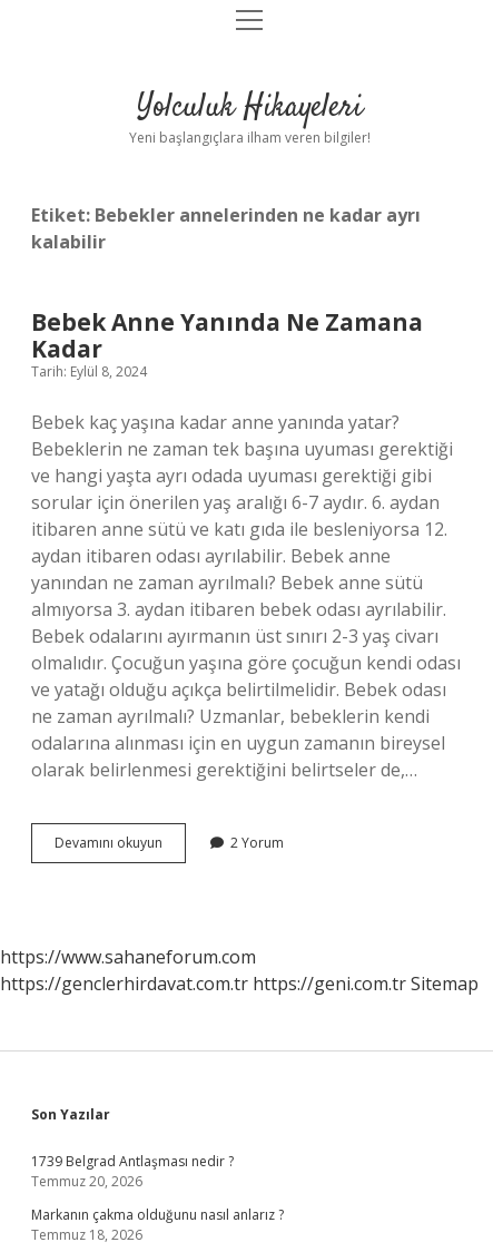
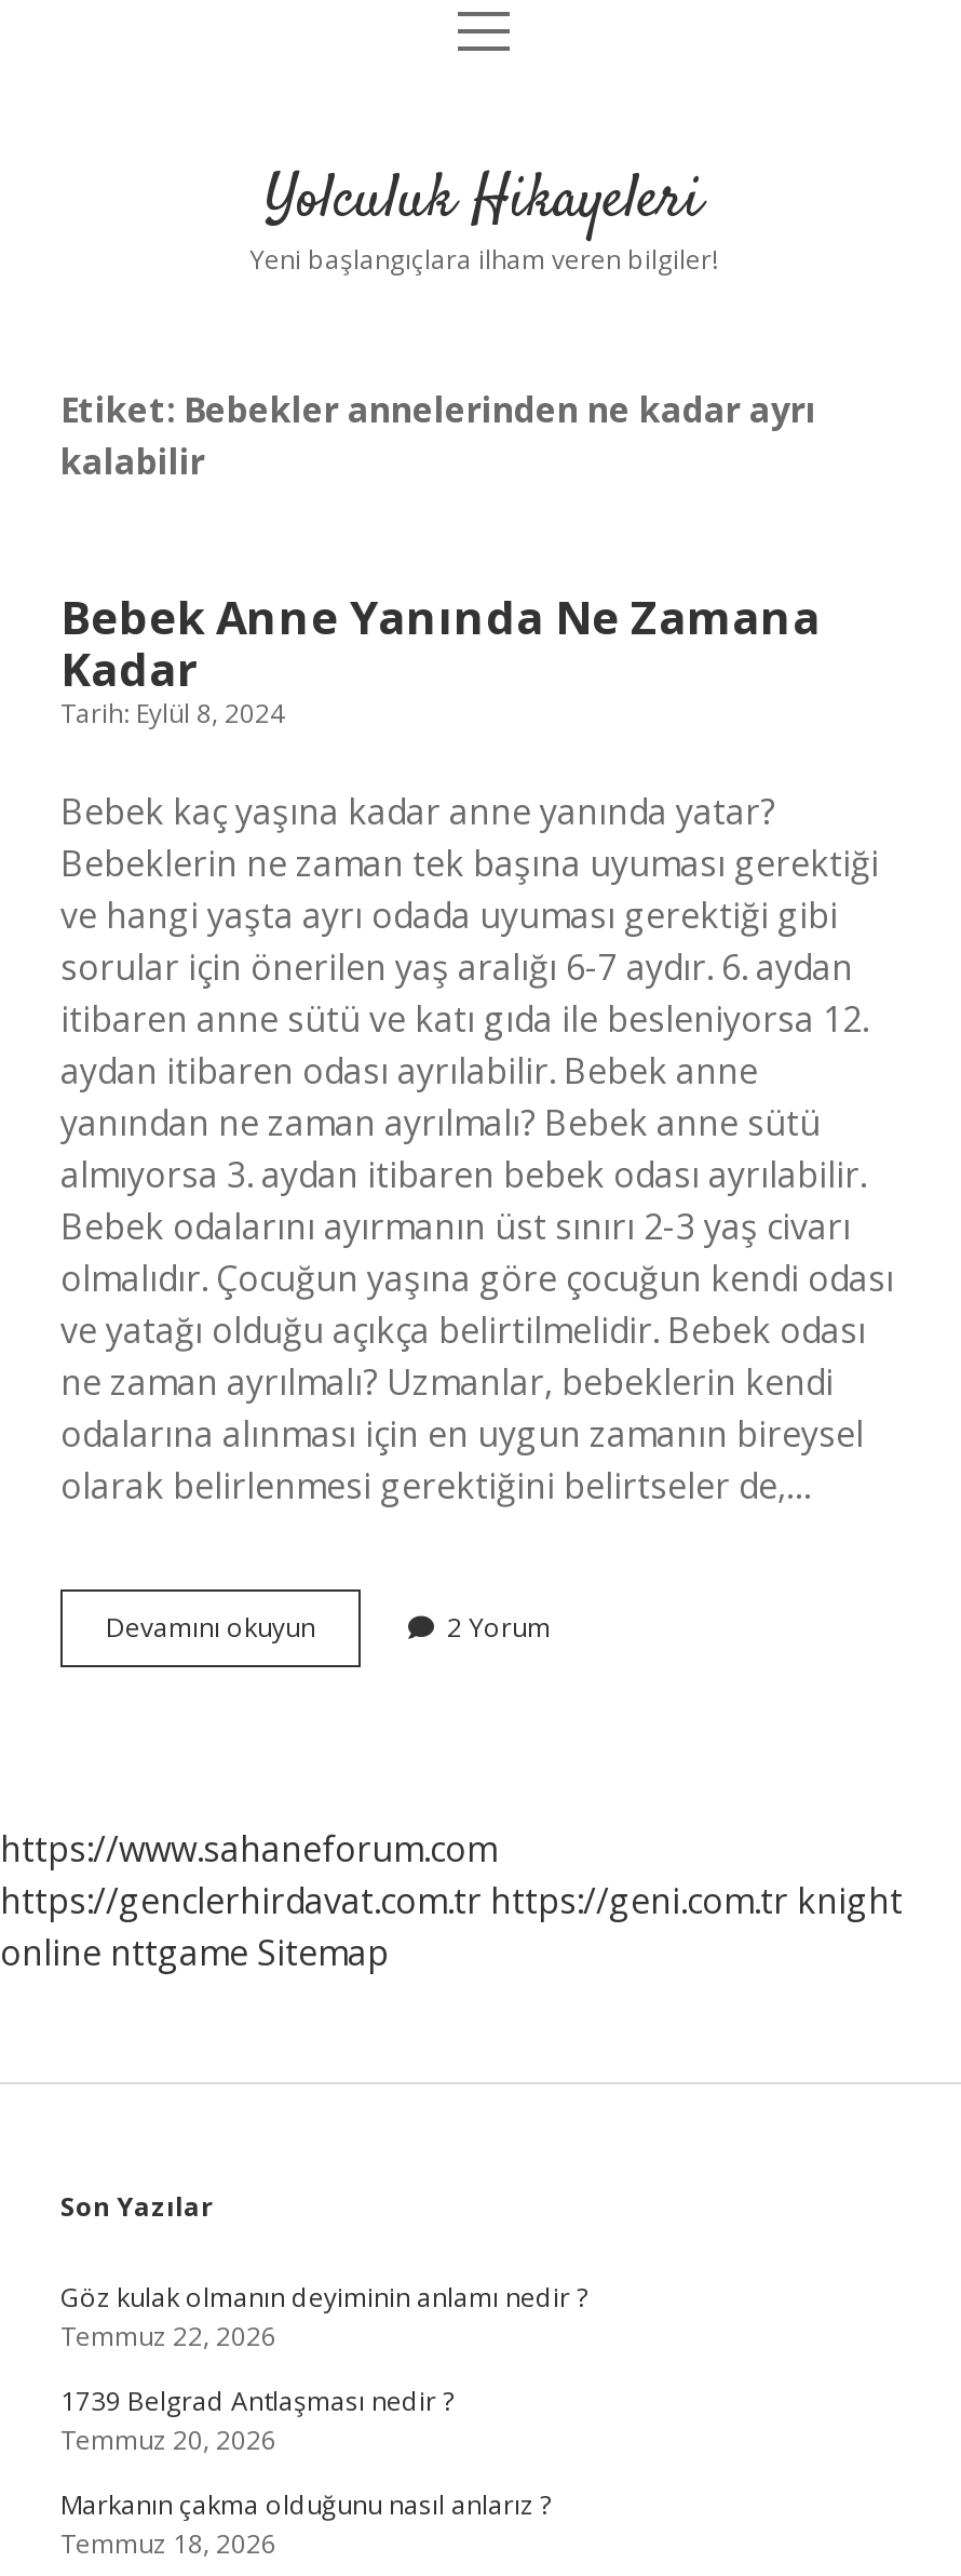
- https://genclerhirdavat.com.tr https://geni.com.tr Sitemap
+ https://genclerhirdavat.com.tr https://geni.com.tr knight
+ online nttgame Sitemap

+ Göz kulak olmanın deyiminin anlamı nedir ?
+ Temmuz 22, 2026
